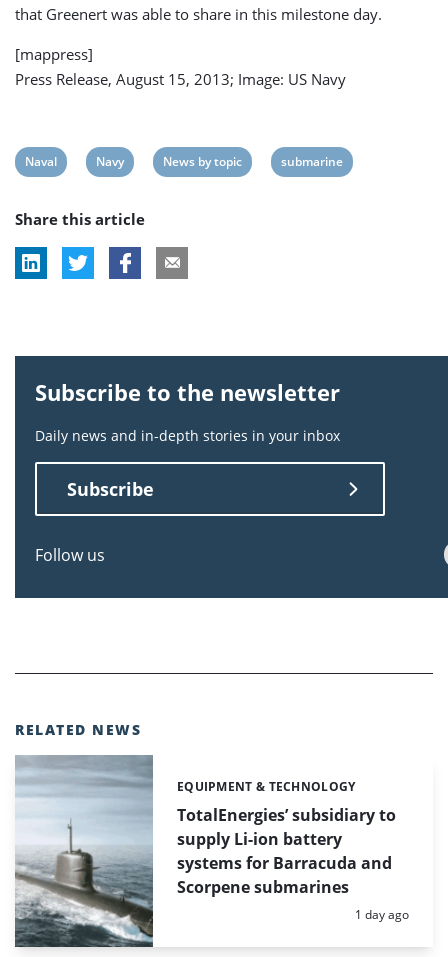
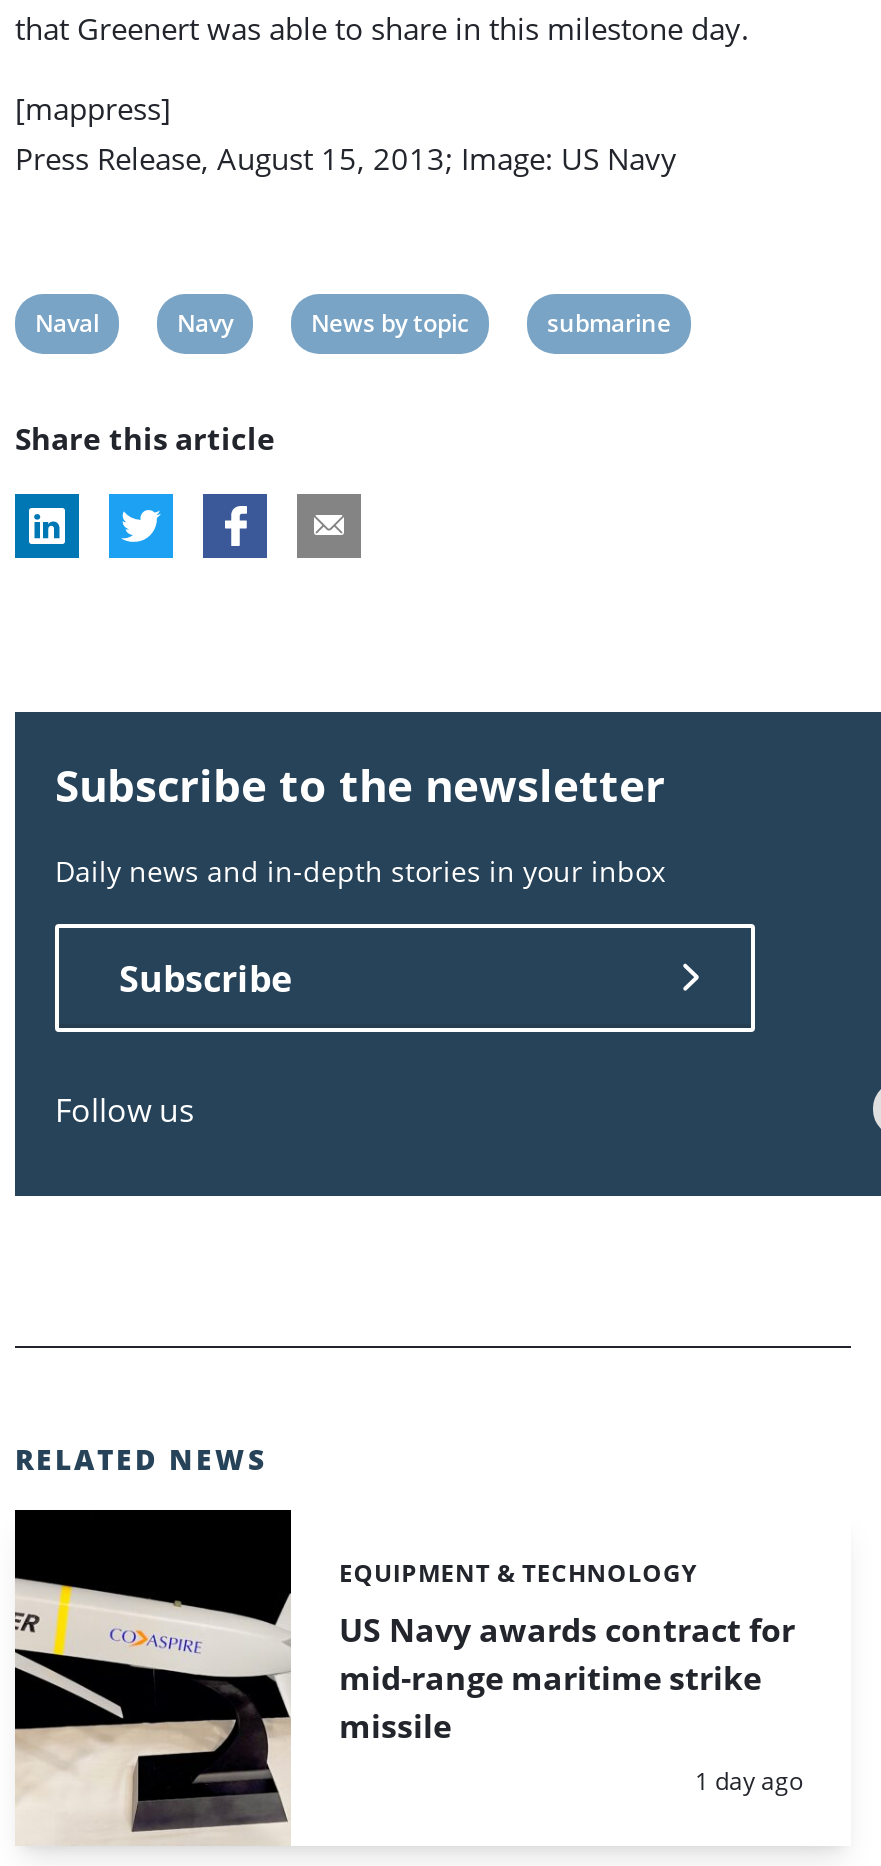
- [image]
- TotalEnergies’ subsidiary to
- supply Li-ion battery
- systems for Barracuda and
- Scorpene submarines
+ [image]
+ US Navy awards contract for
+ mid-range maritime strike
+ missile
